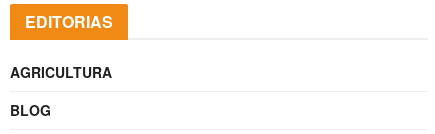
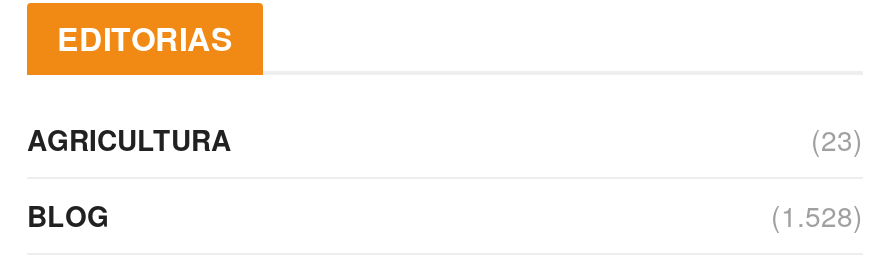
+ (23)

+ (1.528)
